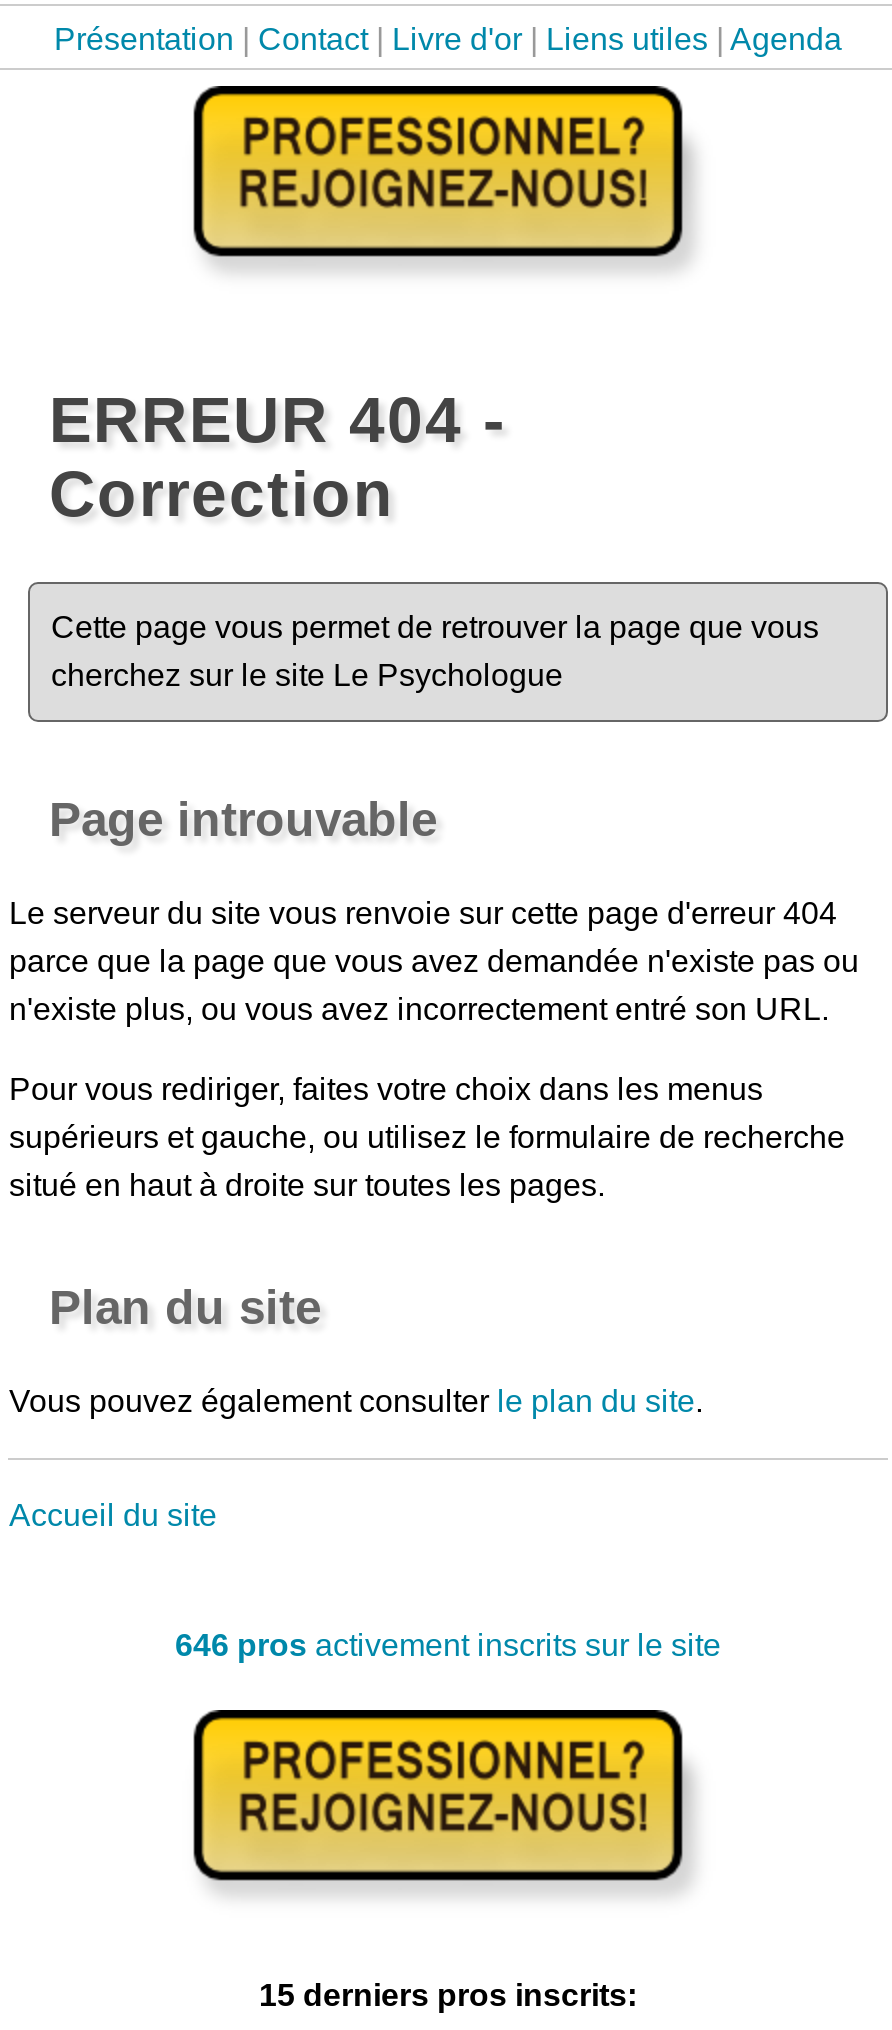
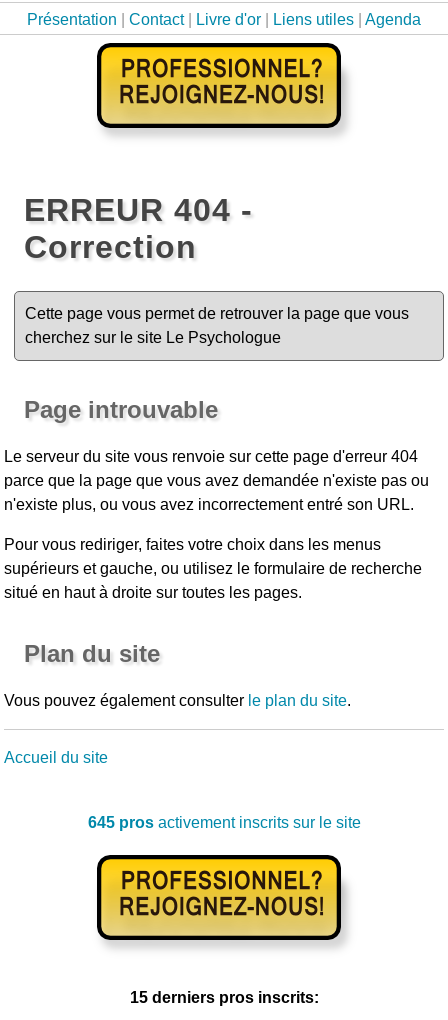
- 646 pros activement inscrits sur le site
+ 645 pros activement inscrits sur le site
